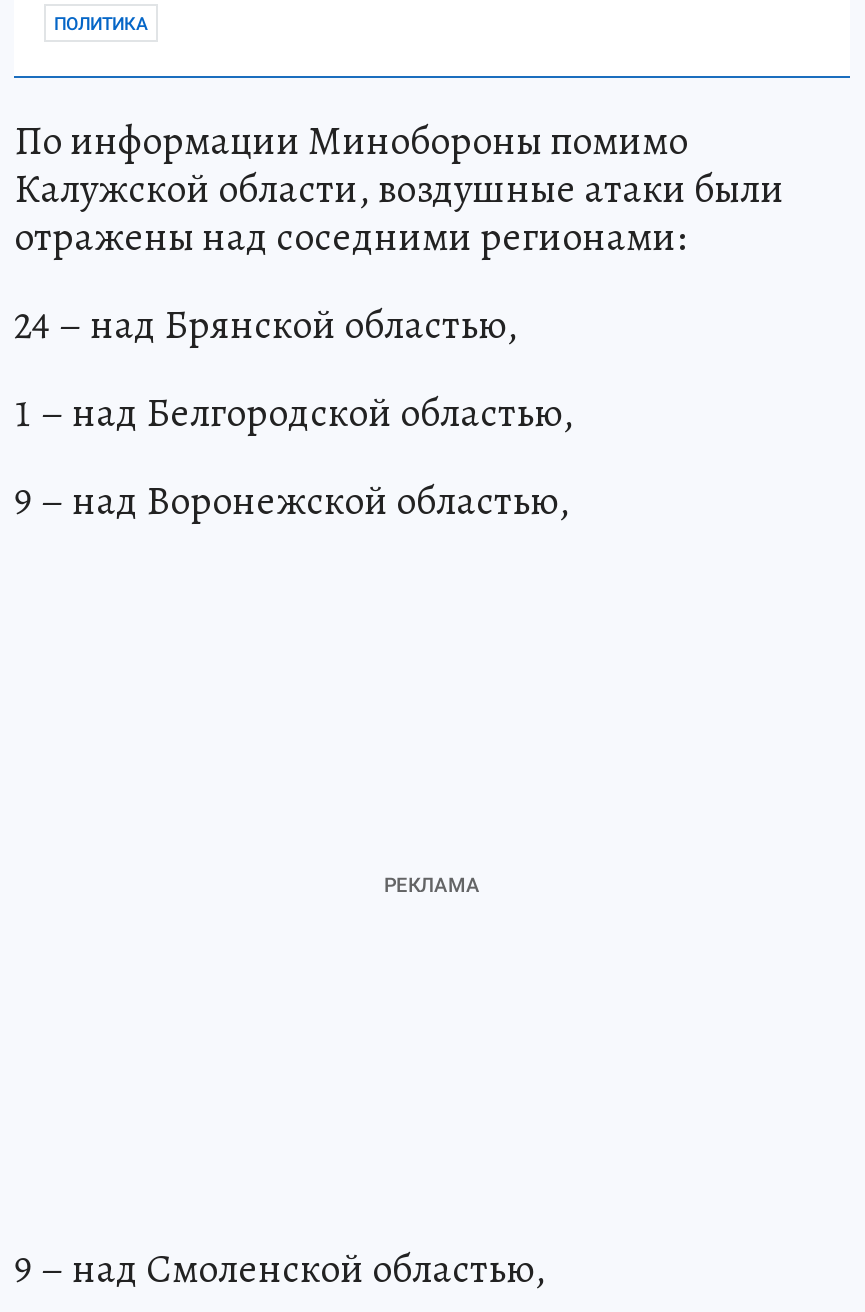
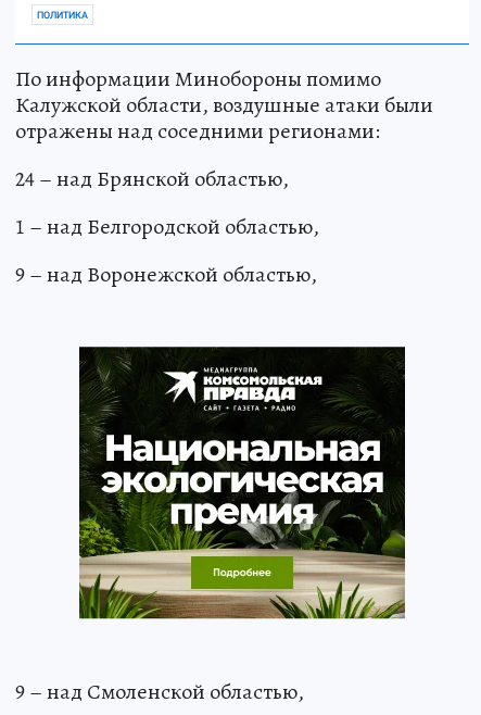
+ [image]
